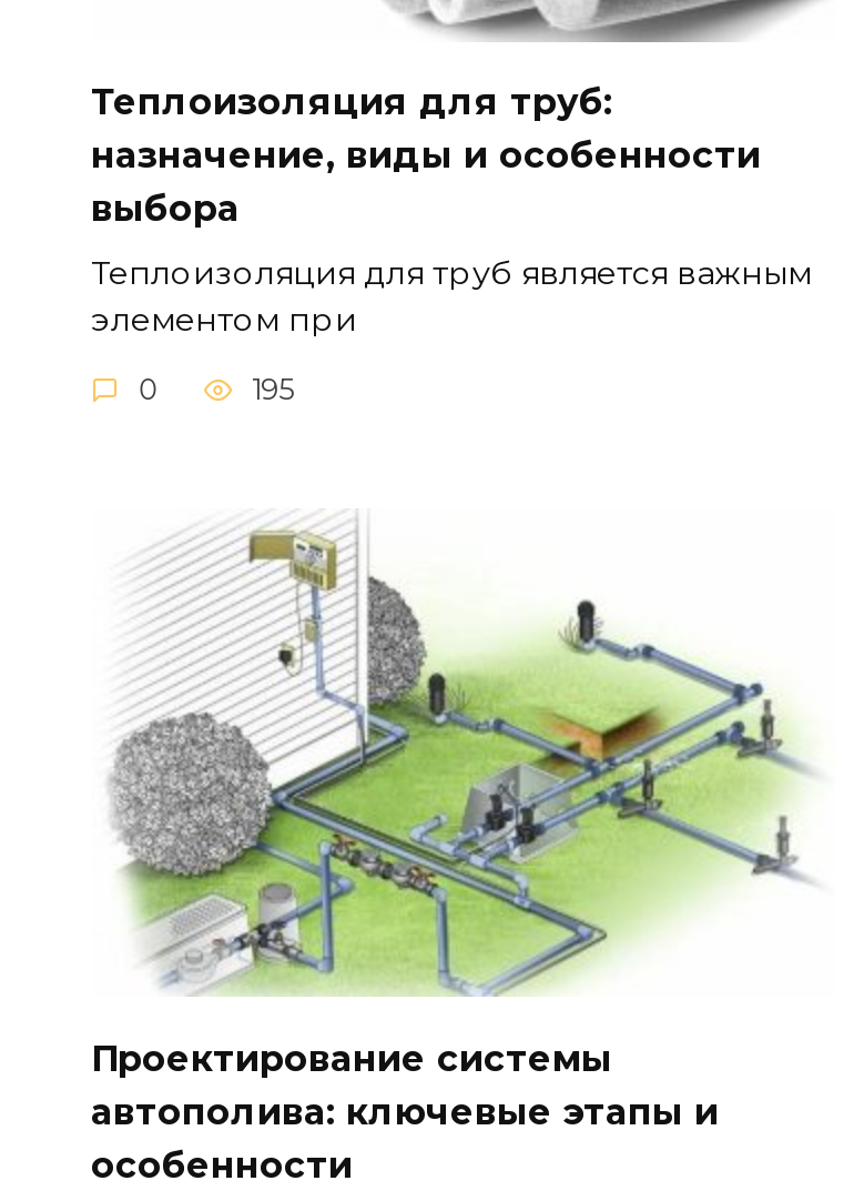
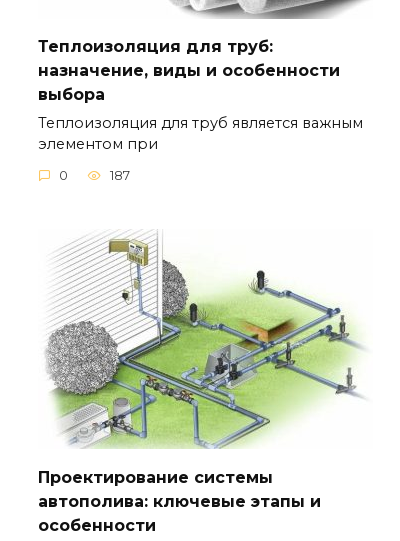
- 195
+ 187
